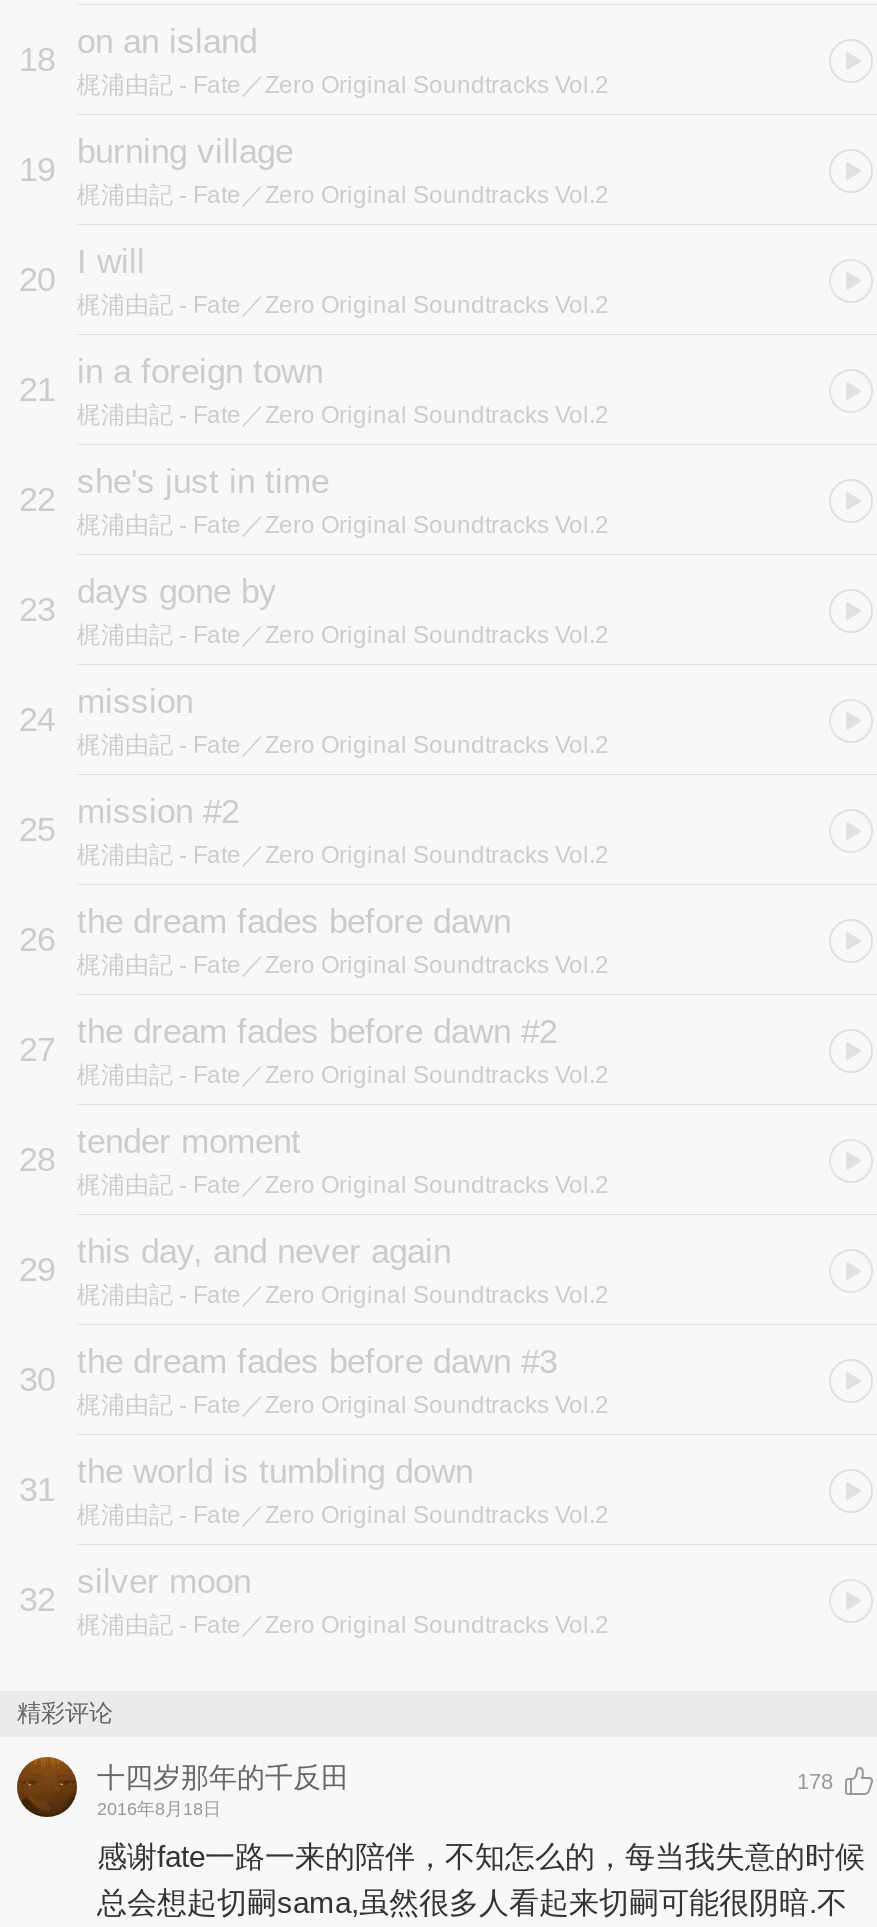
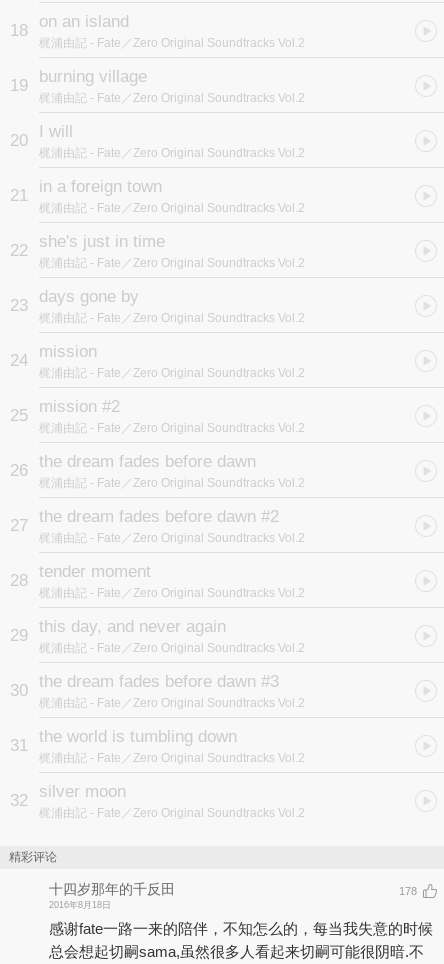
- [image]
